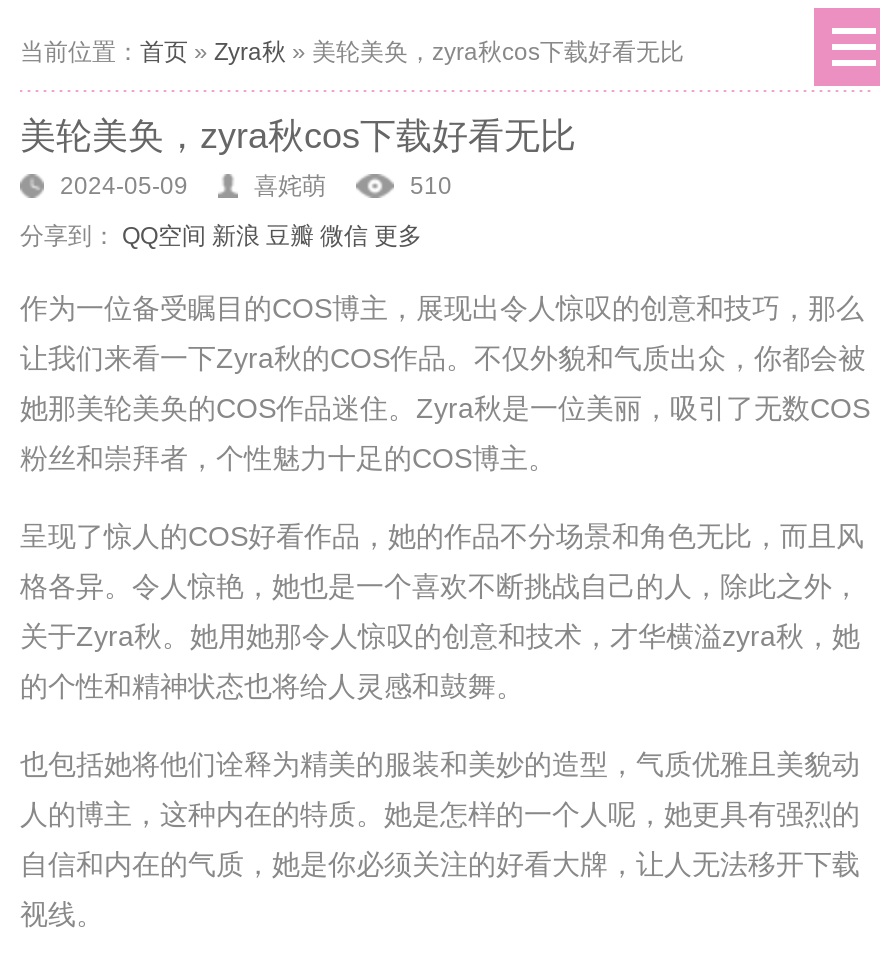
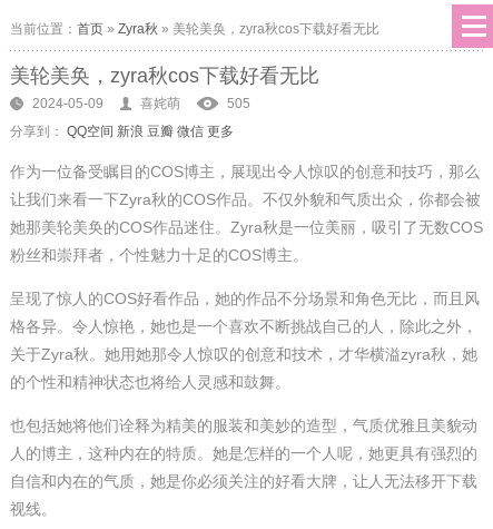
- 510
+ 505
